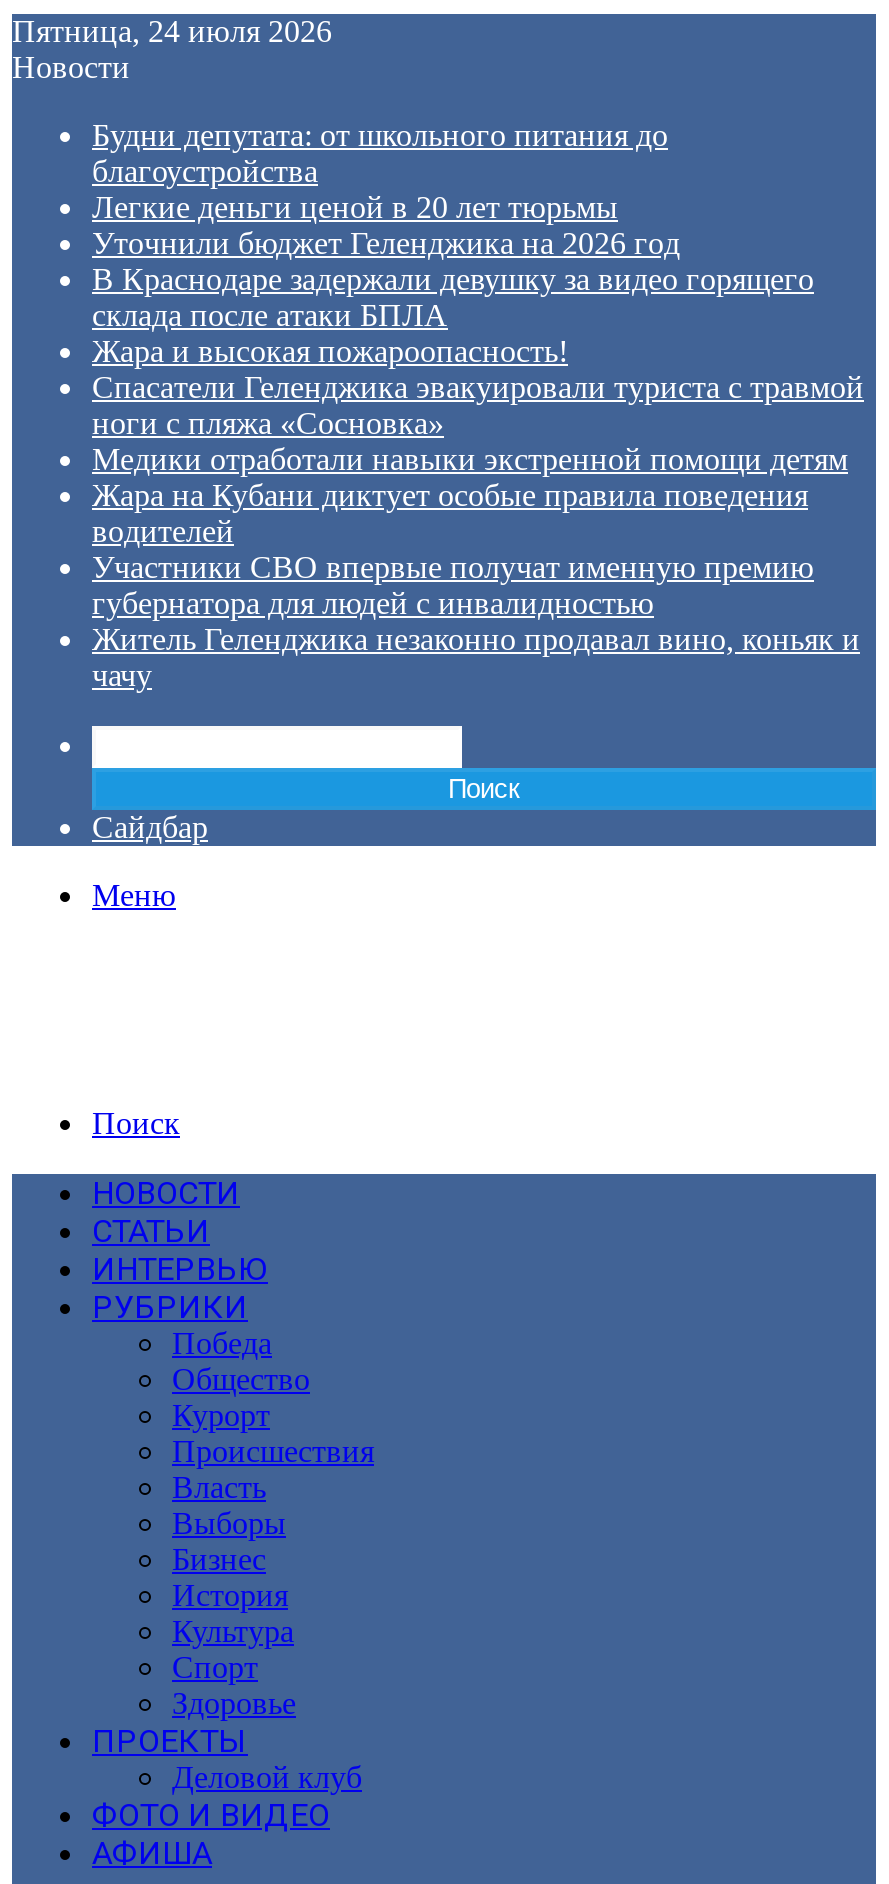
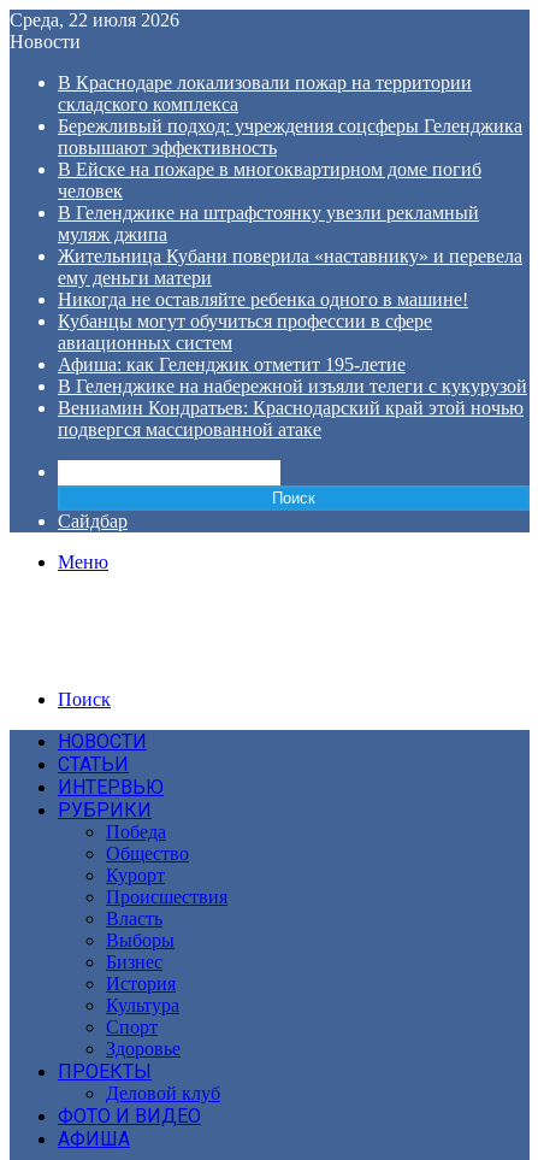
- Пятница, 24 июля 2026
+ Среда, 22 июля 2026

- Будни депутата: от школьного питания до
- благоустройства
- Легкие деньги ценой в 20 лет тюрьмы
- Уточнили бюджет Геленджика на 2026 год
- В Краснодаре задержали девушку за видео горящего
- склада после атаки БПЛА
- Жара и высокая пожароопасность!
- Спасатели Геленджика эвакуировали туриста с травмой
- ноги с пляжа «Сосновка»
- Медики отработали навыки экстренной помощи детям
- Жара на Кубани диктует особые правила поведения
- водителей
- Участники СВО впервые получат именную премию
- губернатора для людей с инвалидностью
- Житель Геленджика незаконно продавал вино, коньяк и
- чачу
+ В Краснодаре локализовали пожар на территории
+ складского комплекса
+ Бережливый подход: учреждения соцсферы Геленджика
+ повышают эффективность
+ В Ейске на пожаре в многоквартирном доме погиб
+ человек
+ В Геленджике на штрафстоянку увезли рекламный
+ муляж джипа
+ Жительница Кубани поверила «наставнику» и перевела
+ ему деньги матери
+ Никогда не оставляйте ребенка одного в машине!
+ Кубанцы могут обучиться профессии в сфере
+ авиационных систем
+ Афиша: как Геленджик отметит 195-летие
+ В Геленджике на набережной изъяли телеги с кукурузой
+ Вениамин Кондратьев: Краснодарский край этой ночью
+ подвергся массированной атаке
